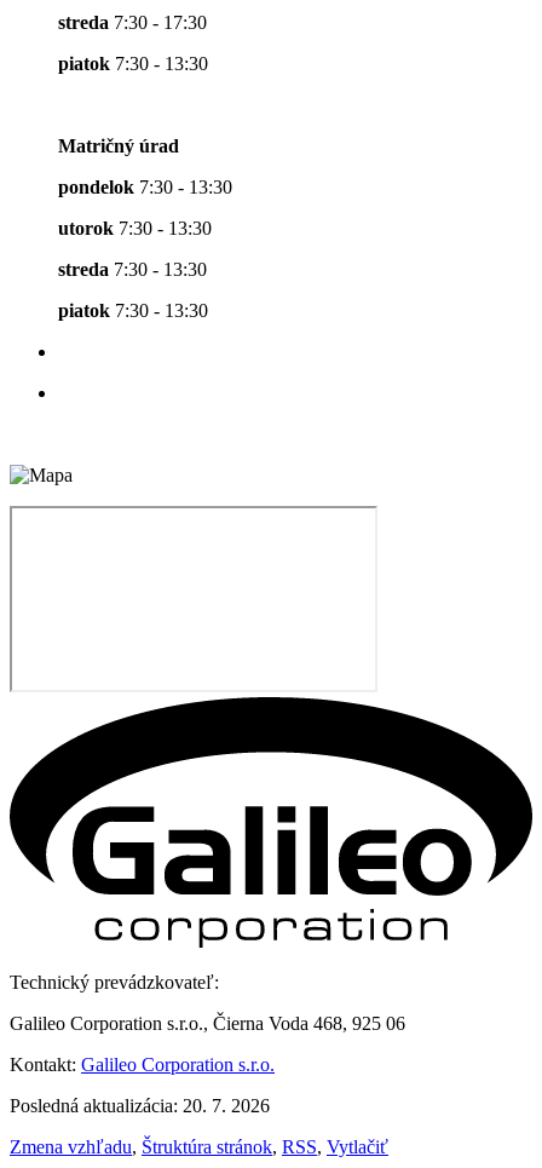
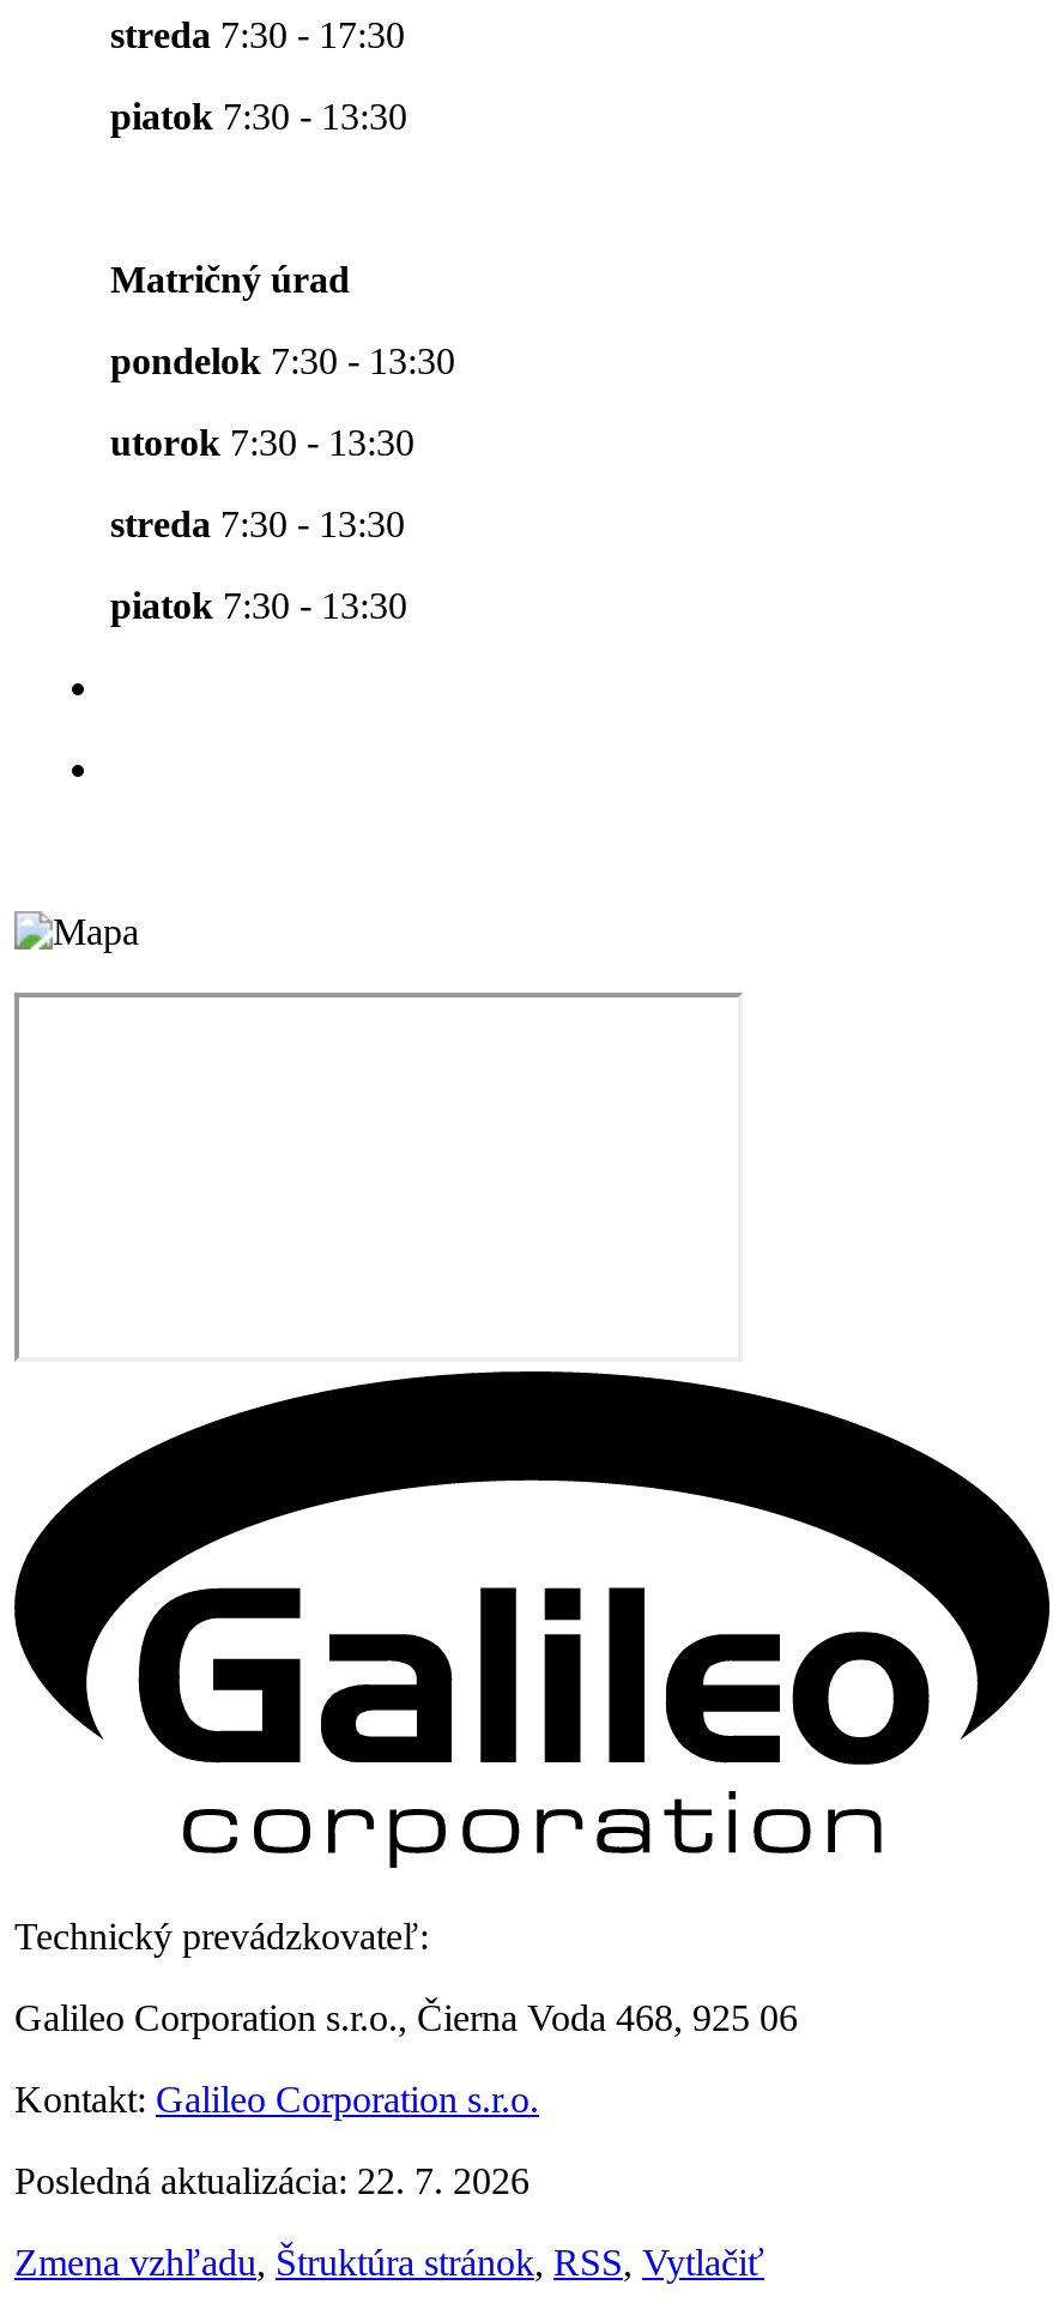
- Posledná aktualizácia: 20. 7. 2026
+ Posledná aktualizácia: 22. 7. 2026
